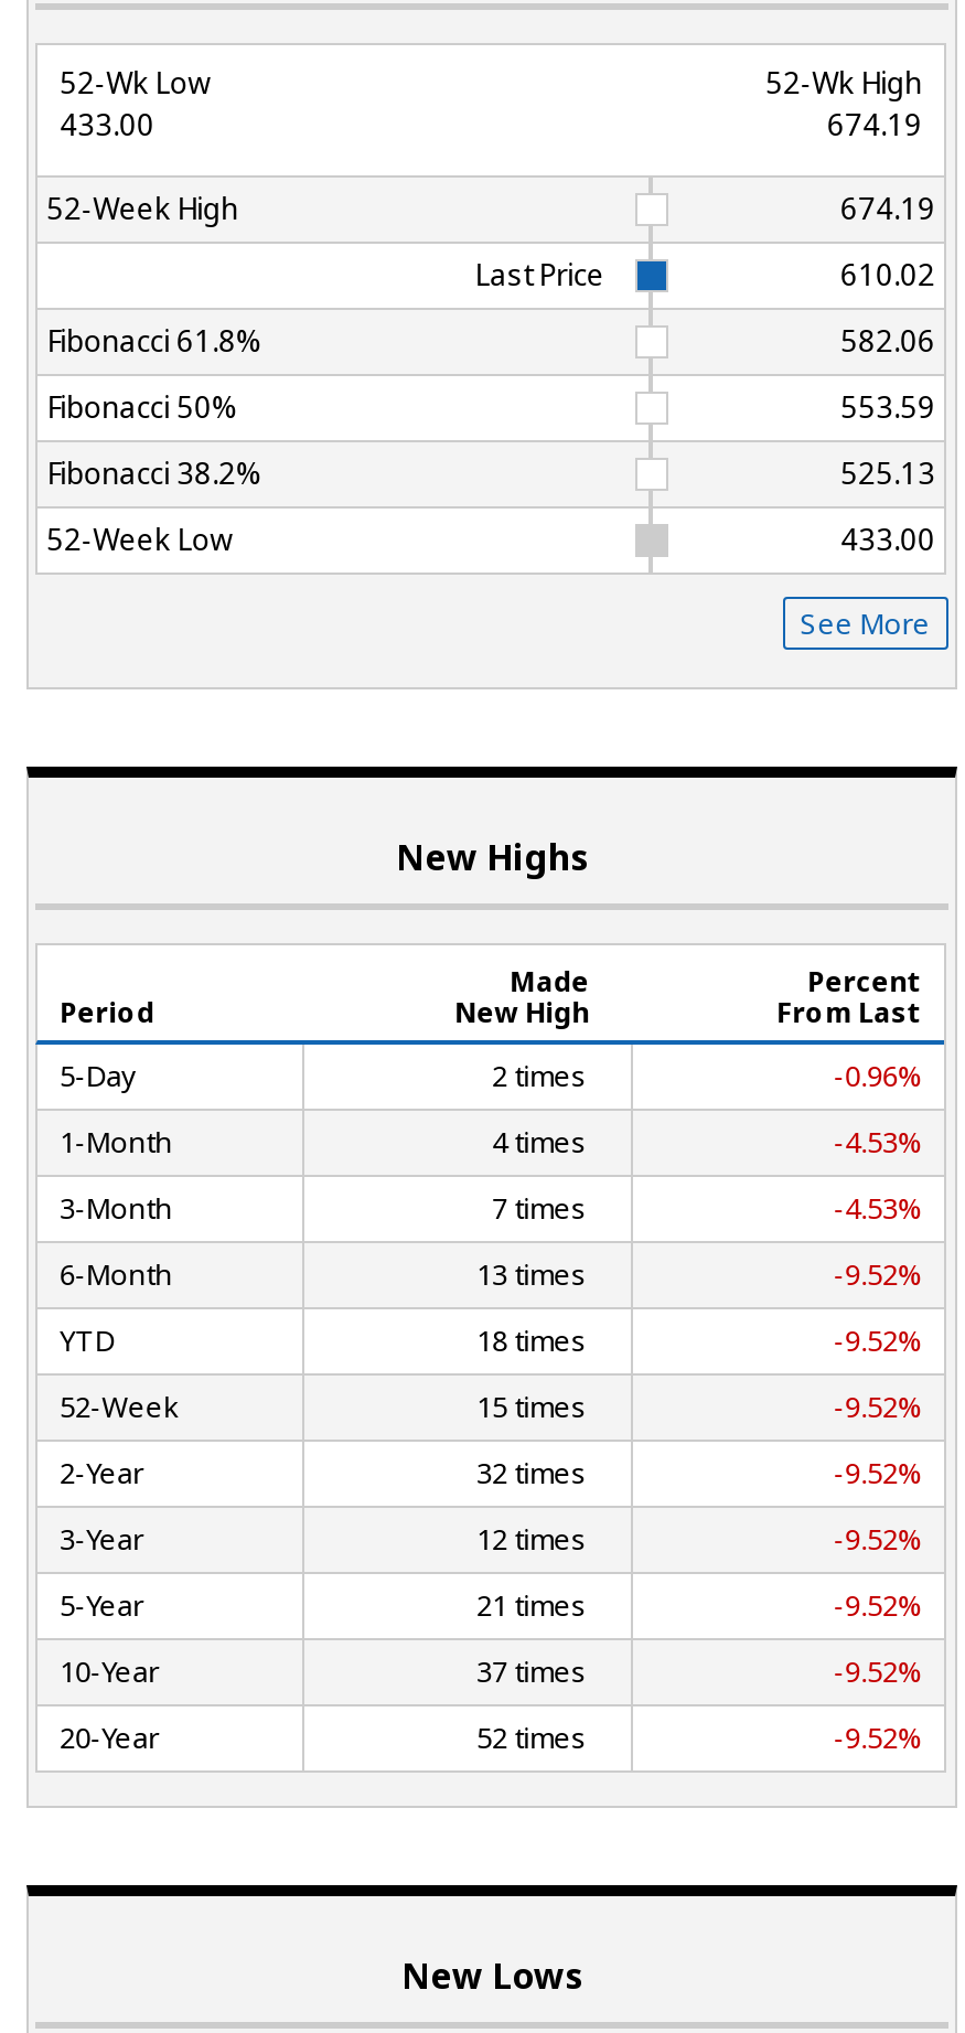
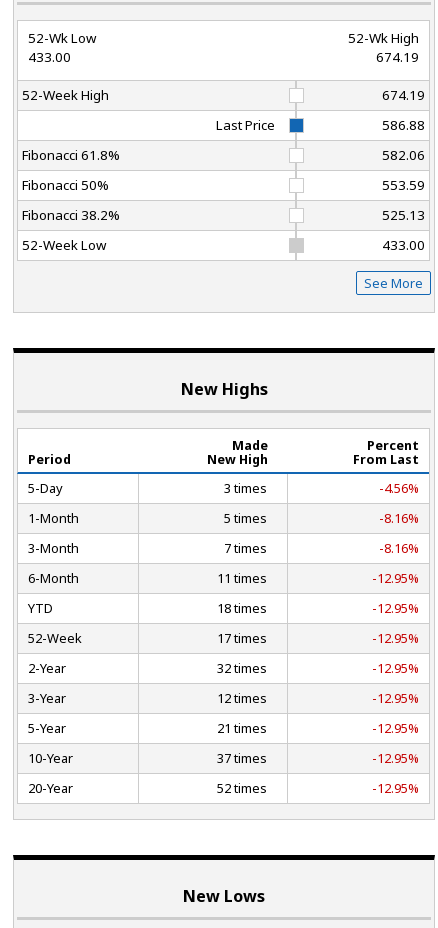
- 610.02
+ 586.88

- 2 times
+ 3 times

- -0.96%
+ -4.56%

- 4 times
+ 5 times

- -4.53%
+ -8.16%

- -4.53%
+ -8.16%

- 13 times
+ 11 times

- -9.52%
+ -12.95%

- -9.52%
+ -12.95%

- 15 times
+ 17 times

- -9.52%
+ -12.95%

- -9.52%
+ -12.95%

- -9.52%
+ -12.95%

- -9.52%
+ -12.95%

- -9.52%
+ -12.95%

- -9.52%
+ -12.95%
